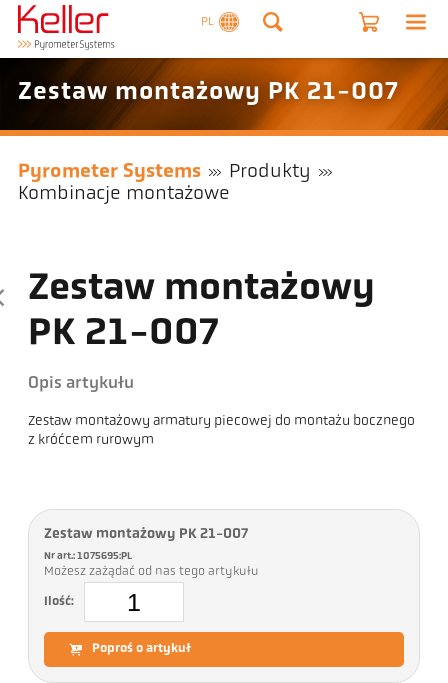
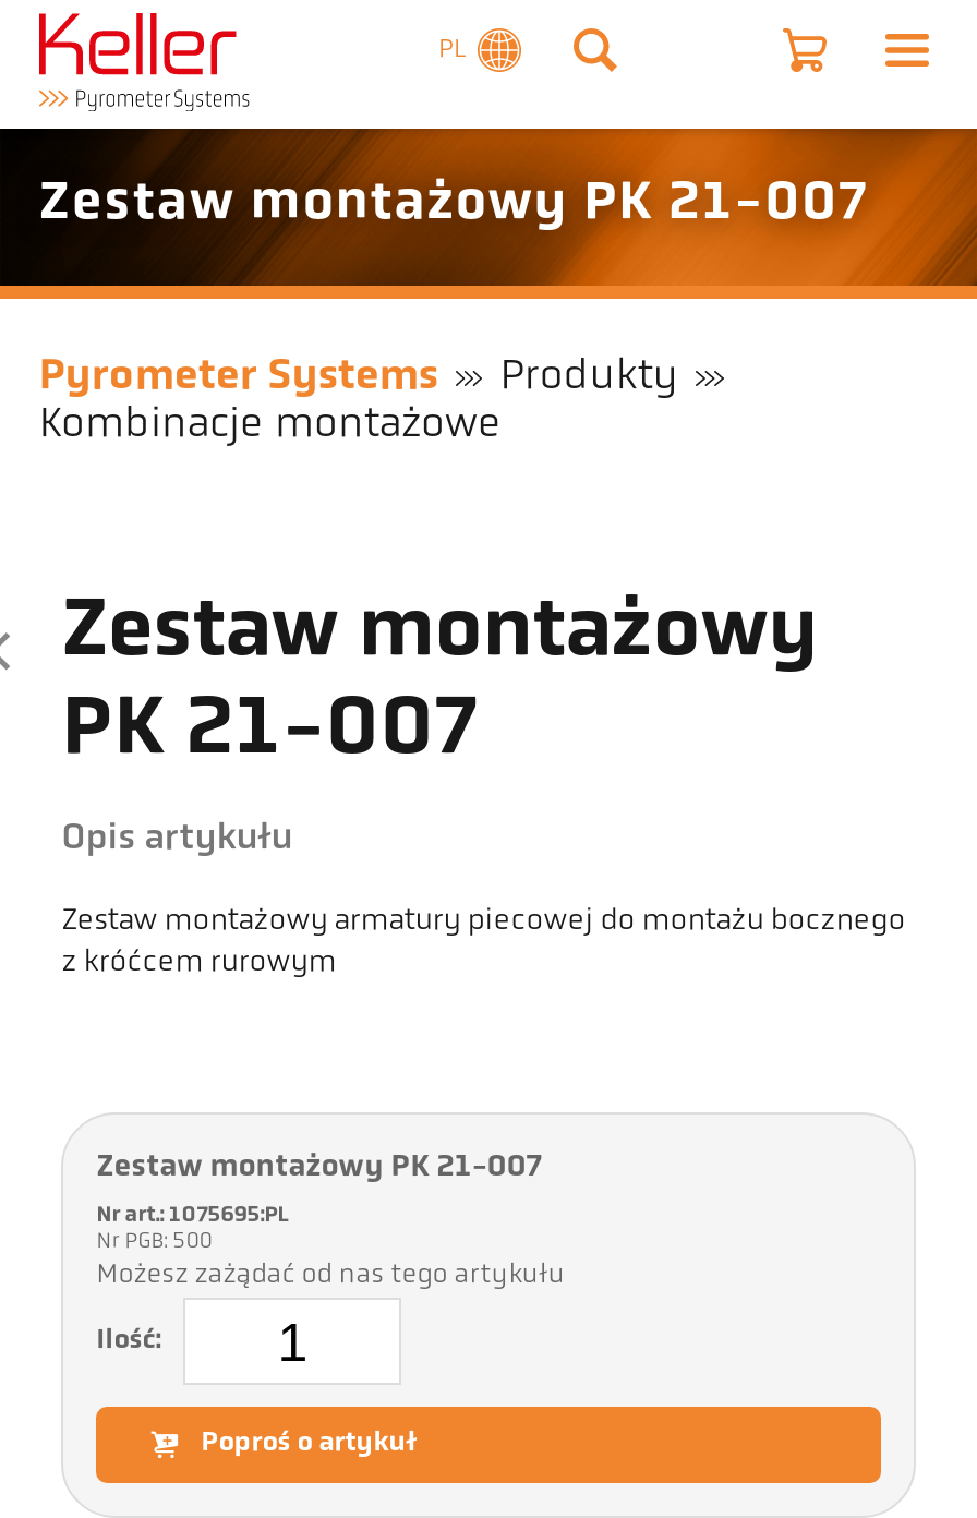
+ Nr PGB: 500
